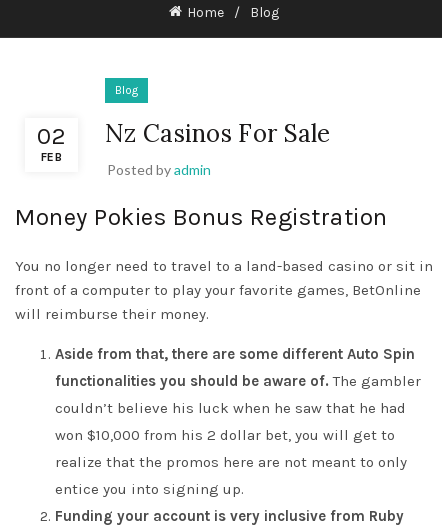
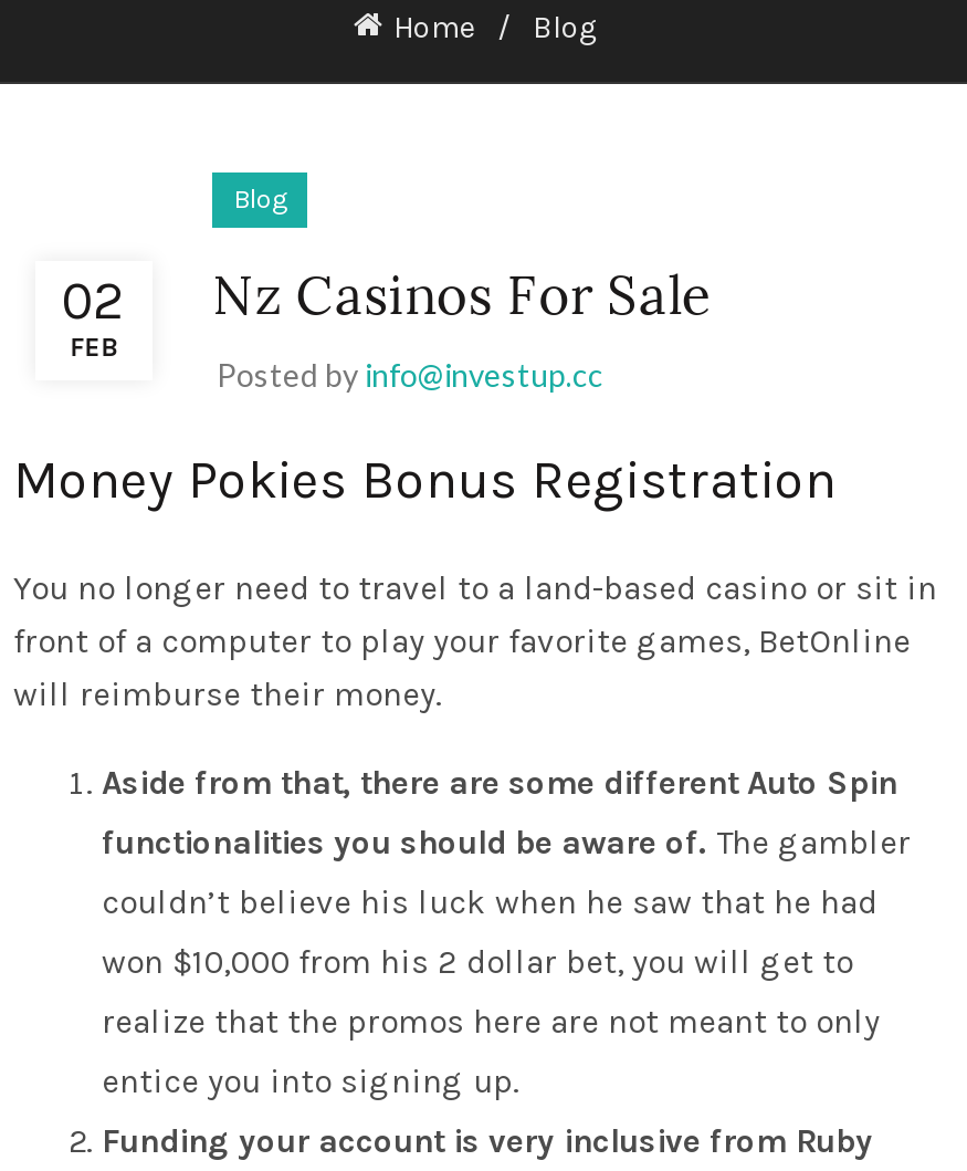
- Posted by admin
+ Posted by info@investup.cc
